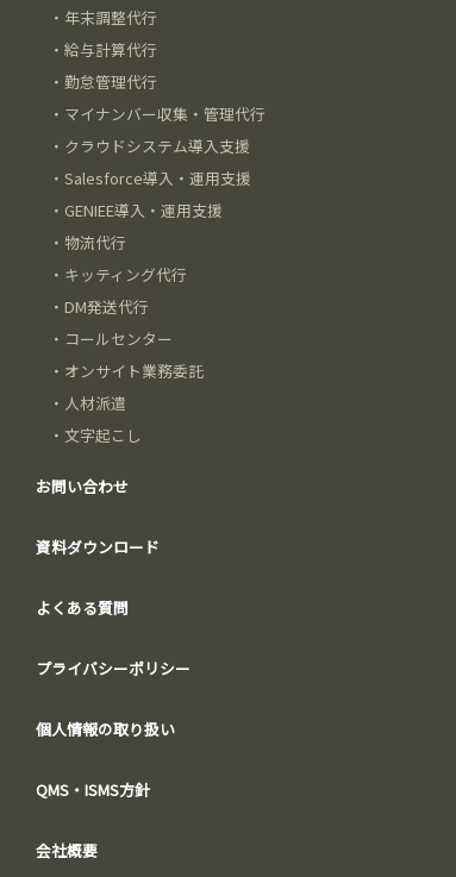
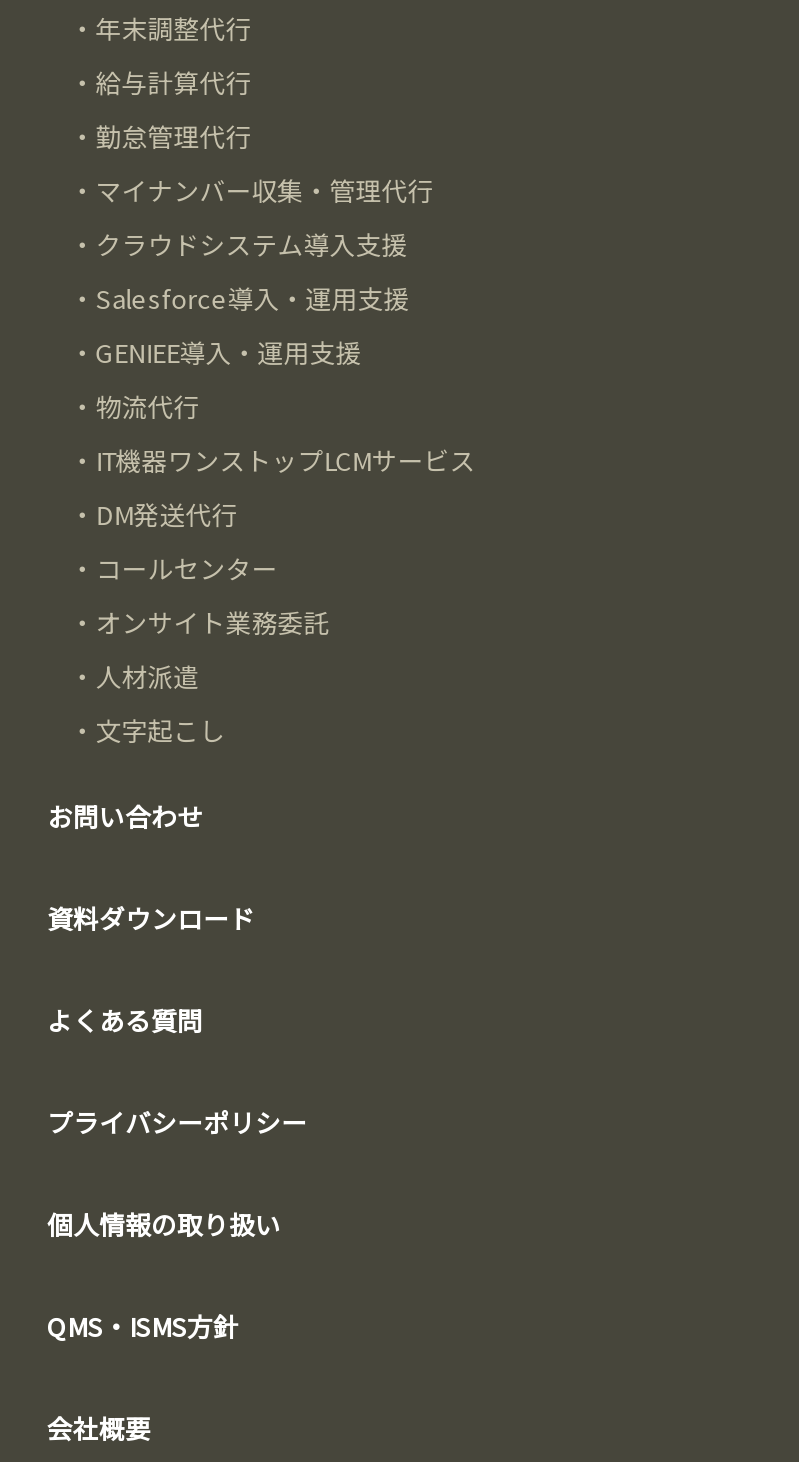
- ・キッティング代行
+ ・IT機器ワンストップLCMサービス
